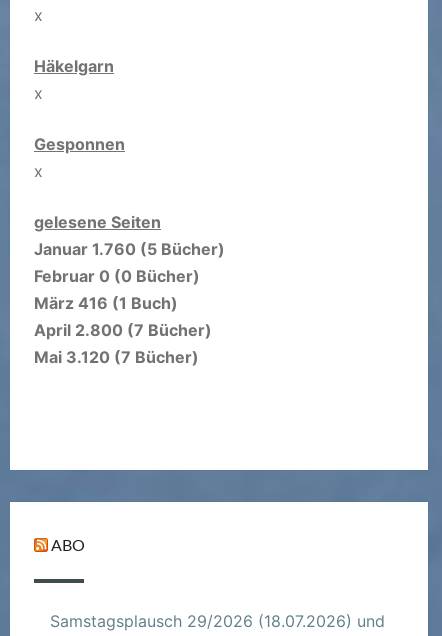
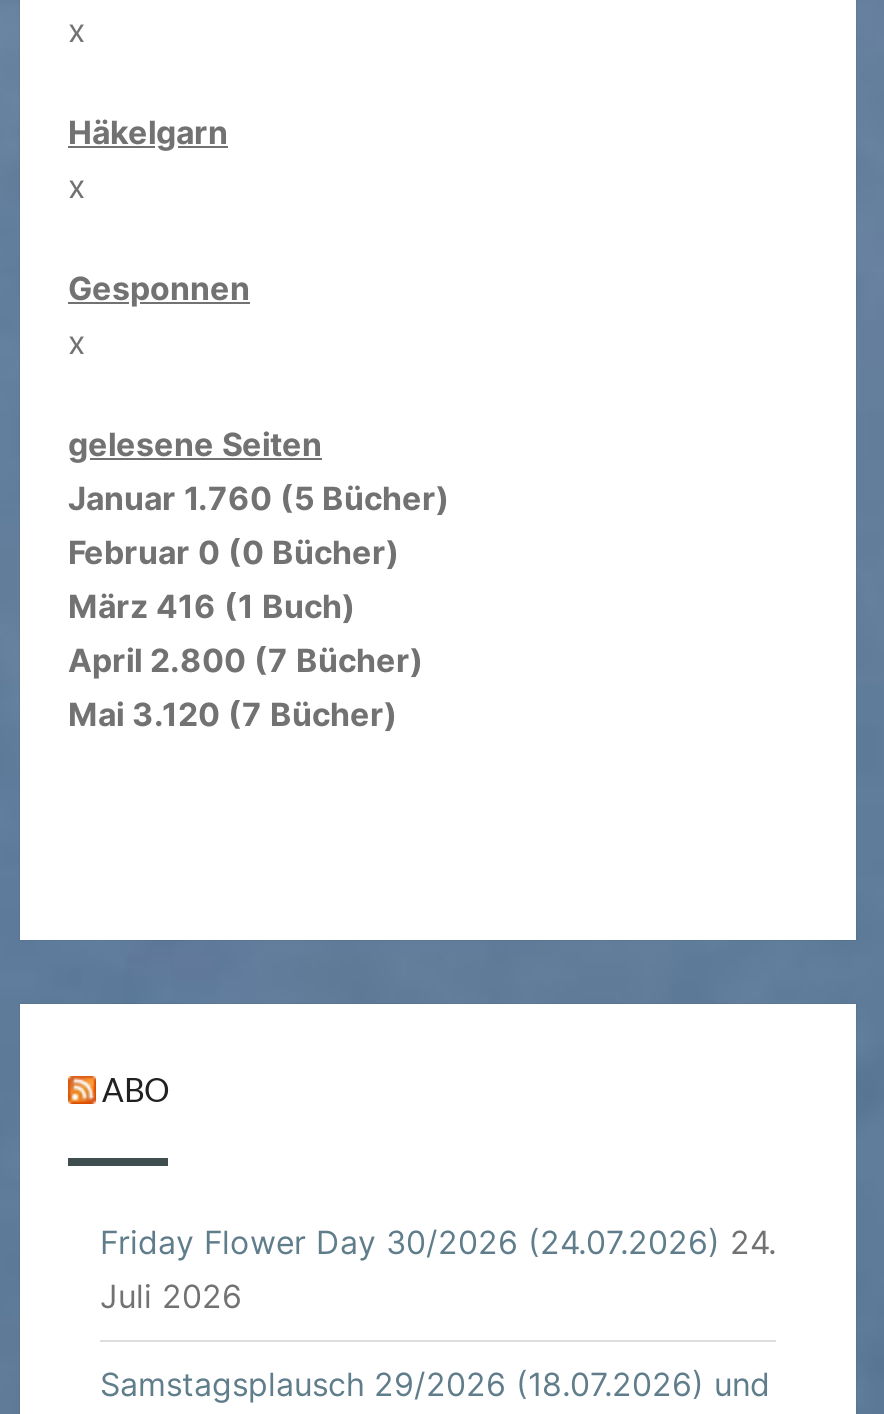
+ Friday Flower Day 30/2026 (24.07.2026) 24.
+ Juli 2026
